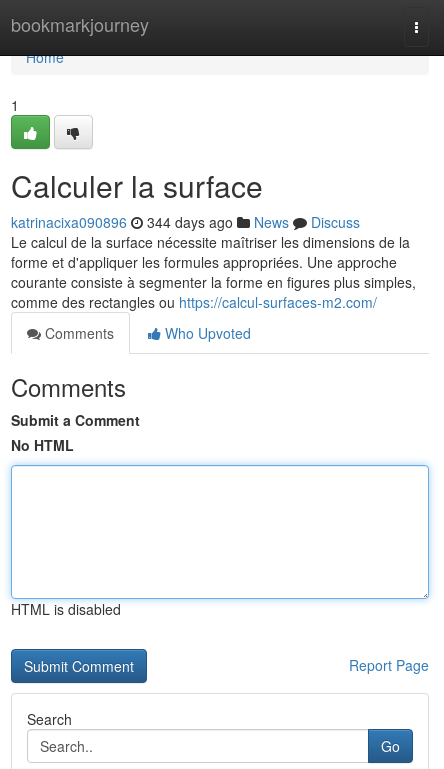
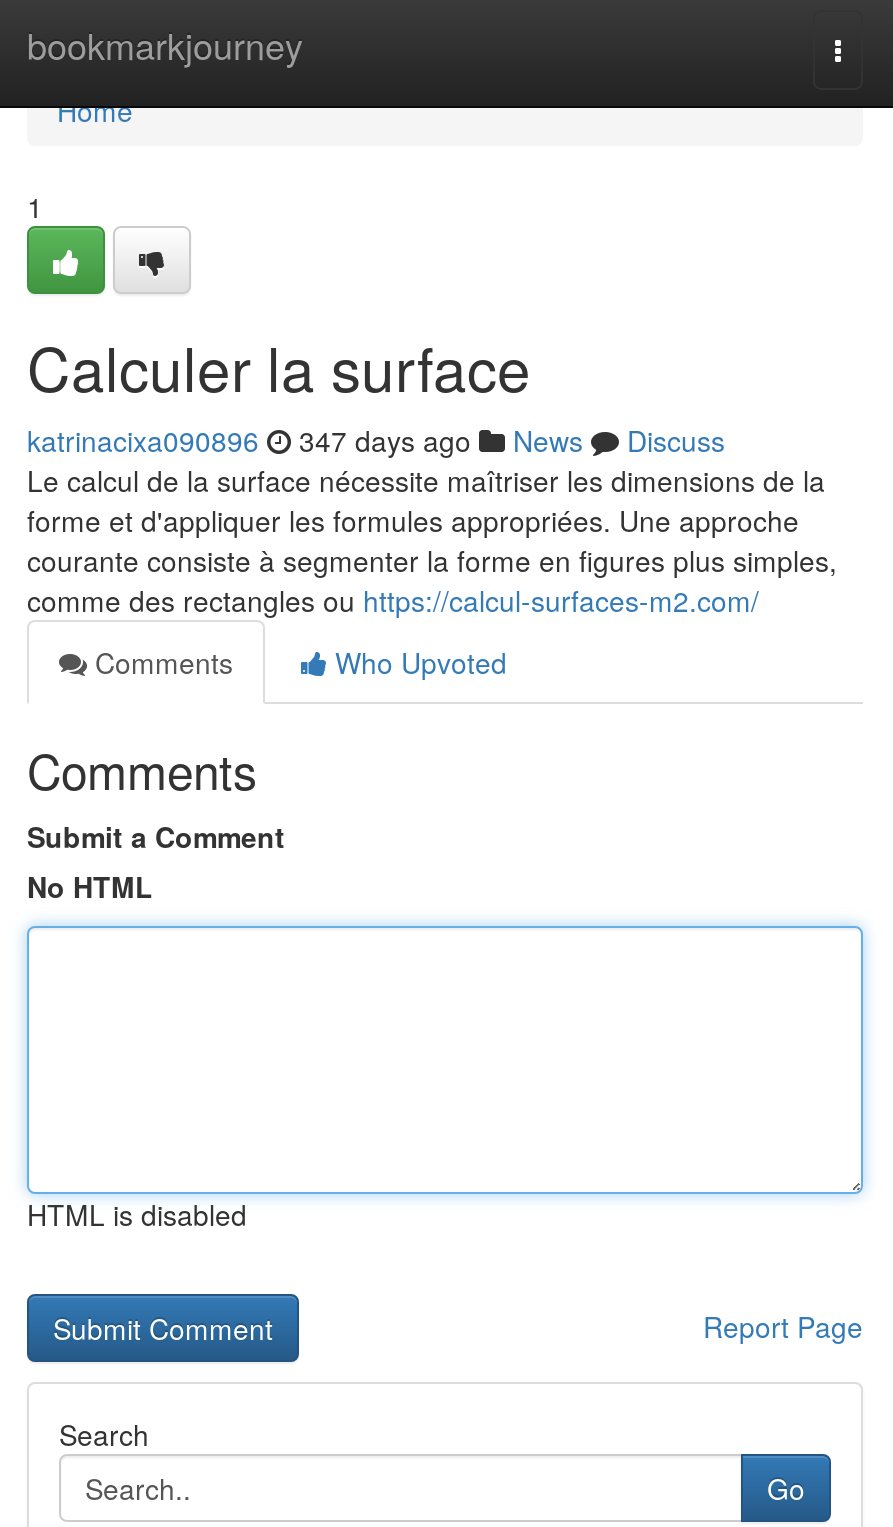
- katrinacixa090896 344 days ago News Discuss
+ katrinacixa090896 347 days ago News Discuss
